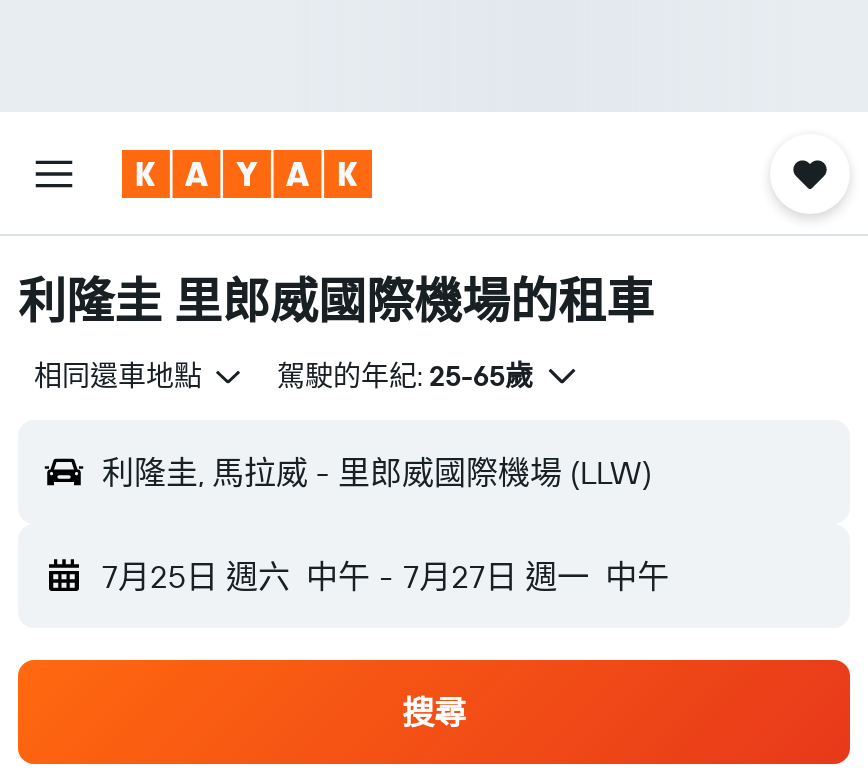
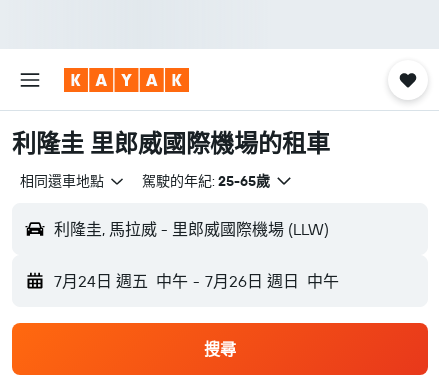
- 7月25日 週六 中午 - 7月27日 週一 中午
+ 7月24日 週五 中午 - 7月26日 週日 中午
